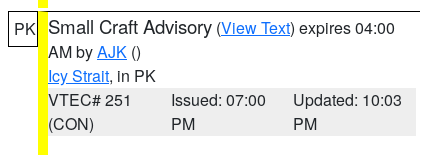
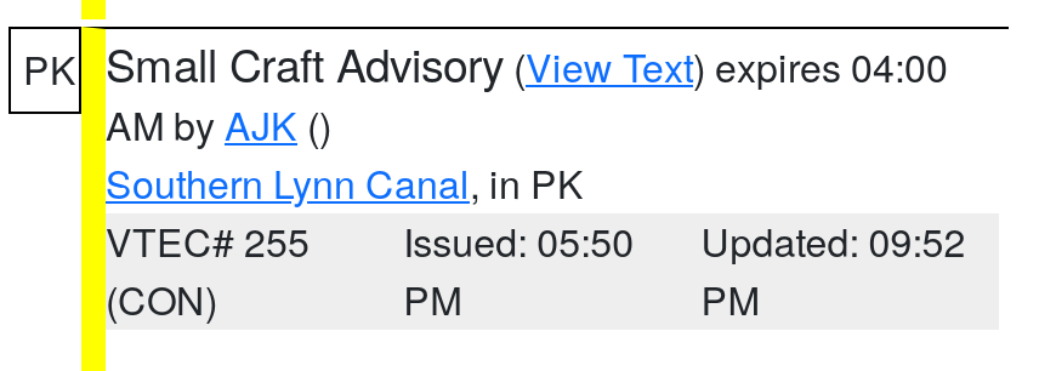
- Icy Strait, in PK
- VTEC# 251
+ Southern Lynn Canal, in PK
+ VTEC# 255

- Issued: 07:00
+ Issued: 05:50

- Updated: 10:03
+ Updated: 09:52
